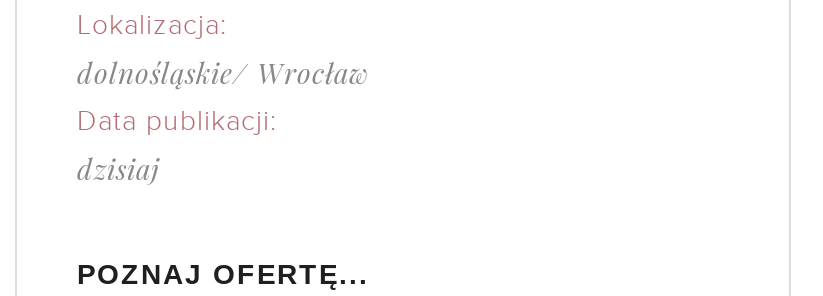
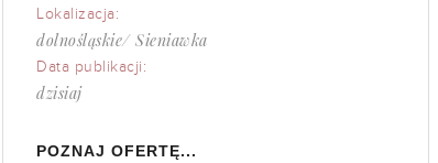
- dolnośląskie/ Wrocław
+ dolnośląskie/ Sieniawka
